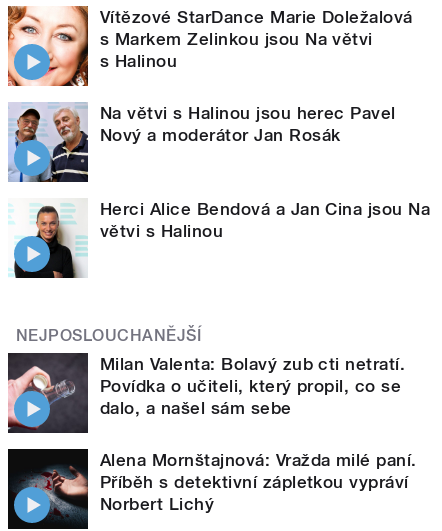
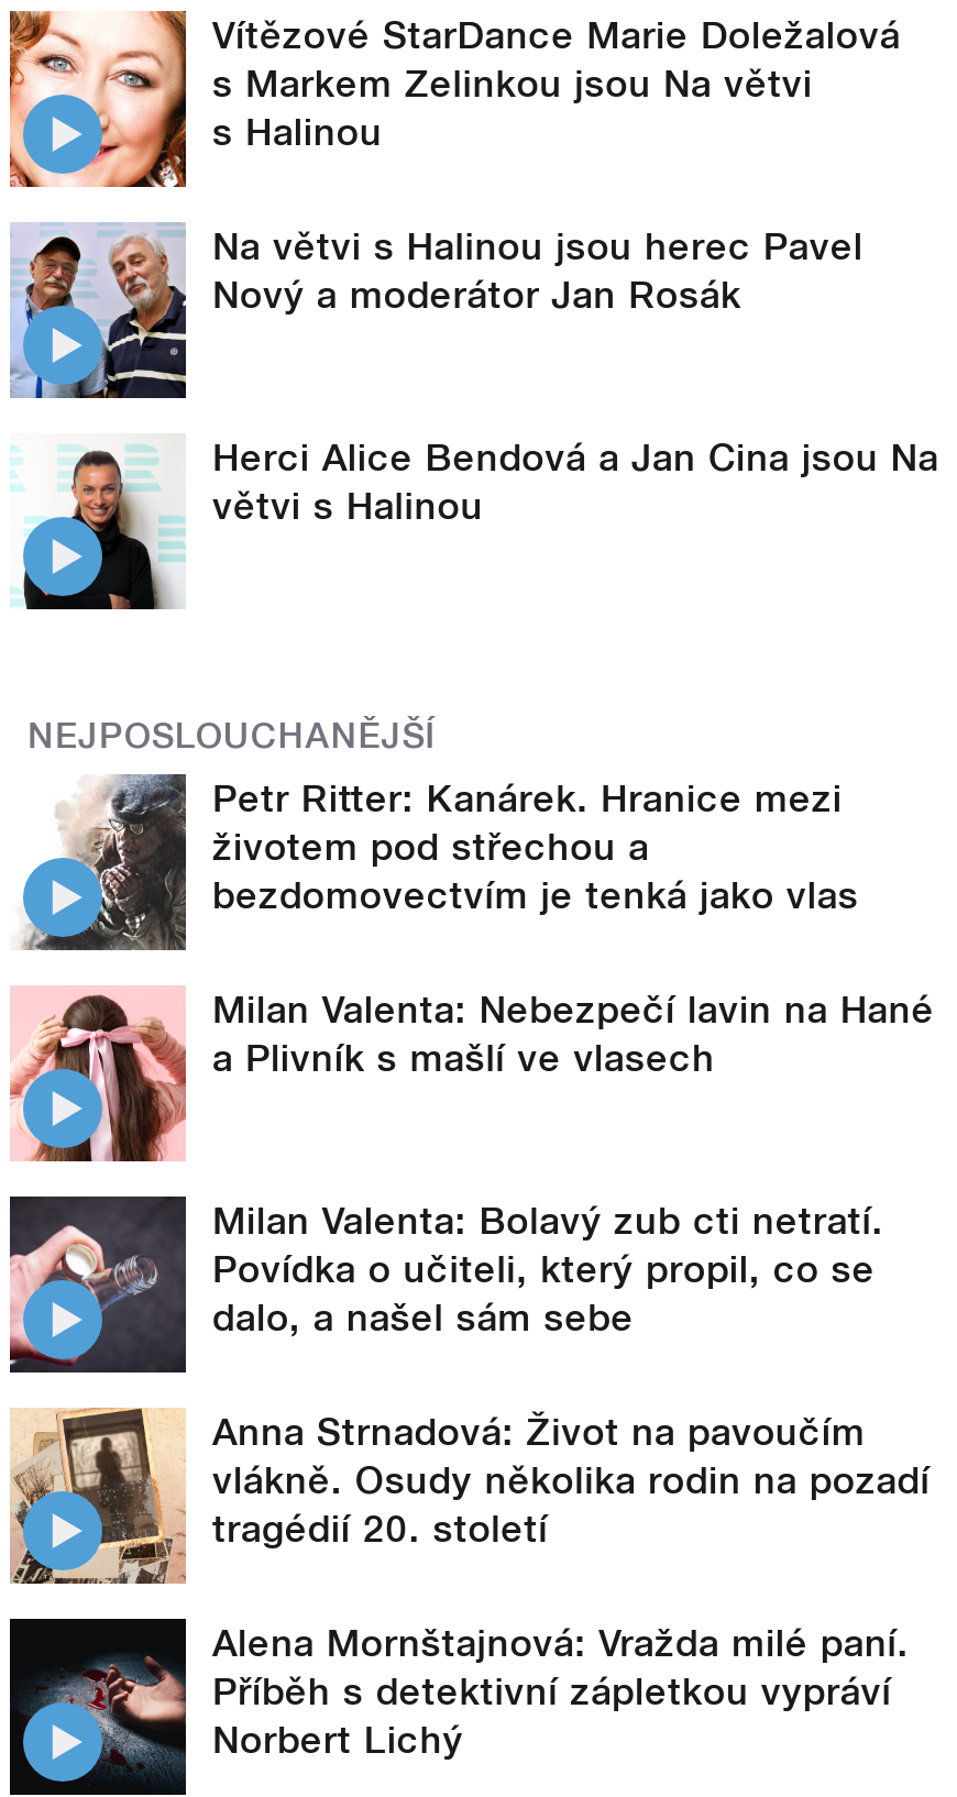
+ [image]
+ Petr Ritter: Kanárek. Hranice mezi
+ životem pod střechou a
+ bezdomovectvím je tenká jako vlas
+ Milan Valenta: Nebezpečí lavin na Hané
+ a Plivník s mašlí ve vlasech

+ [image]

+ [image]
+ Anna Strnadová: Život na pavoučím
+ vlákně. Osudy několika rodin na pozadí
+ tragédií 20. století
